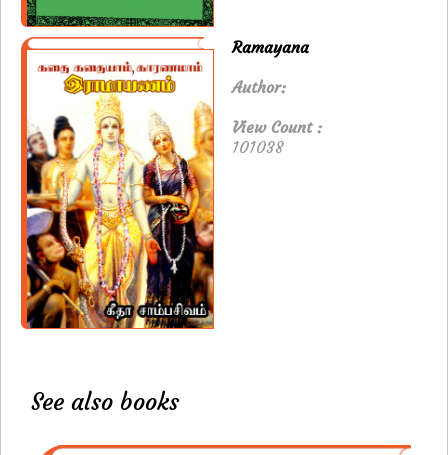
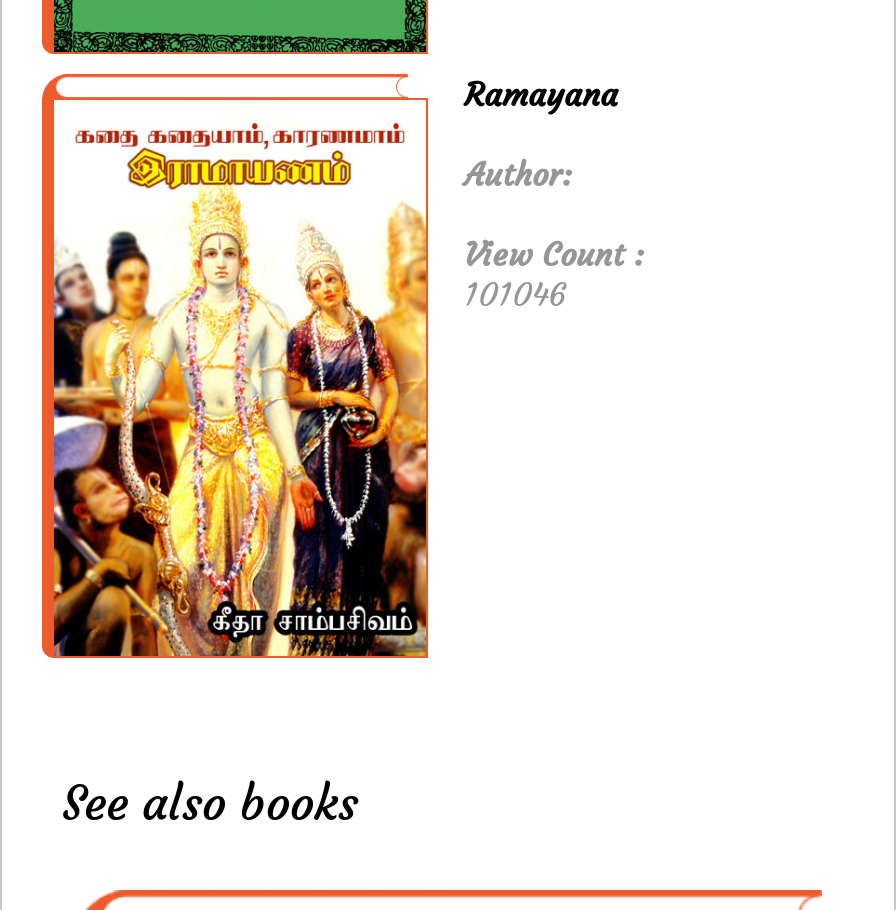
- 101038
+ 101046
